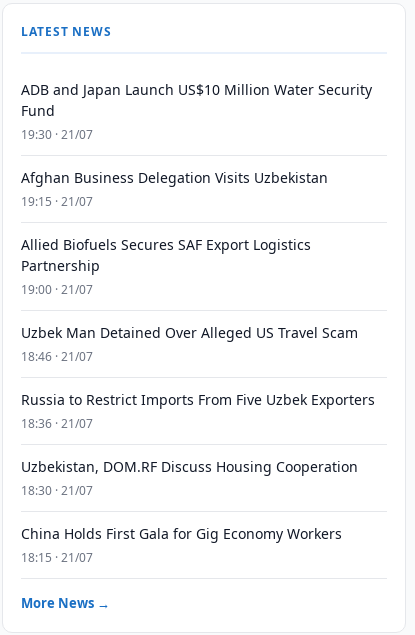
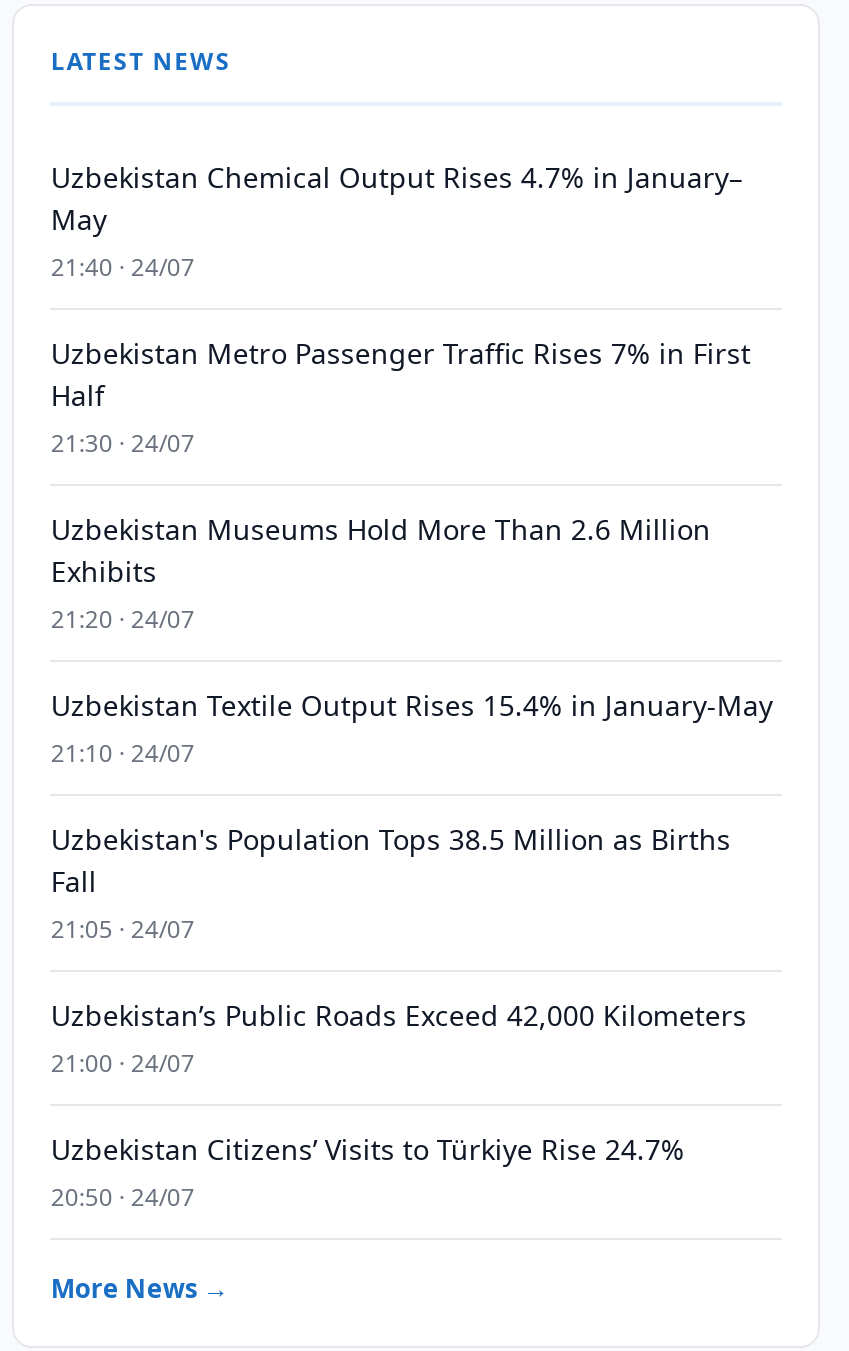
- ADB and Japan Launch US$10 Million Water Security
- Fund
- 19:30 · 21/07
+ Uzbekistan Chemical Output Rises 4.7% in January–
+ May
+ 21:40 · 24/07

- Afghan Business Delegation Visits Uzbekistan
- 19:15 · 21/07
+ Uzbekistan Metro Passenger Traffic Rises 7% in First
+ Half
+ 21:30 · 24/07

- Allied Biofuels Secures SAF Export Logistics
- Partnership
- 19:00 · 21/07
+ Uzbekistan Museums Hold More Than 2.6 Million
+ Exhibits
+ 21:20 · 24/07

- Uzbek Man Detained Over Alleged US Travel Scam
- 18:46 · 21/07
+ Uzbekistan Textile Output Rises 15.4% in January-May
+ 21:10 · 24/07

- Russia to Restrict Imports From Five Uzbek Exporters
- 18:36 · 21/07
+ Uzbekistan's Population Tops 38.5 Million as Births
+ Fall
+ 21:05 · 24/07

- Uzbekistan, DOM.RF Discuss Housing Cooperation
- 18:30 · 21/07
+ Uzbekistan’s Public Roads Exceed 42,000 Kilometers
+ 21:00 · 24/07

- China Holds First Gala for Gig Economy Workers
- 18:15 · 21/07
+ Uzbekistan Citizens’ Visits to Türkiye Rise 24.7%
+ 20:50 · 24/07
